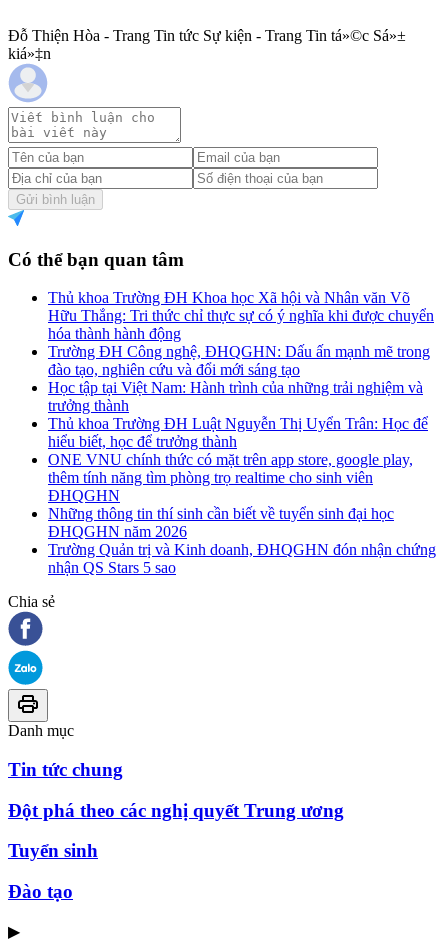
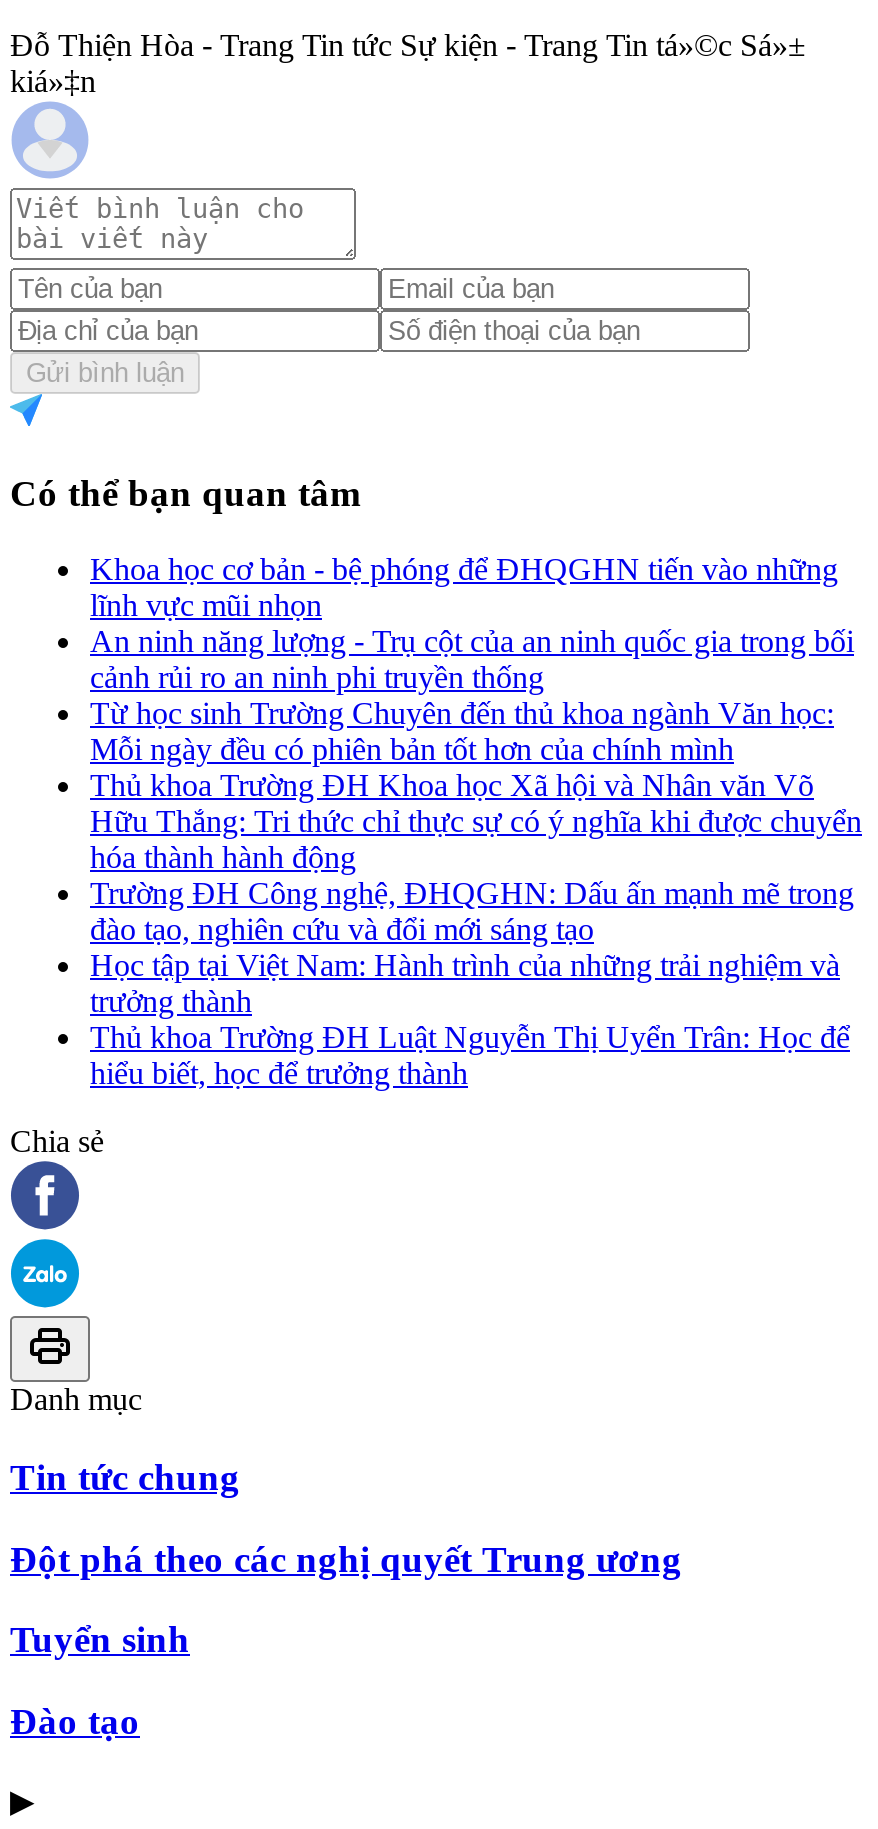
+ Khoa học cơ bản - bệ phóng để ĐHQGHN tiến vào những
+ lĩnh vực mũi nhọn
+ An ninh năng lượng - Trụ cột của an ninh quốc gia trong bối
+ cảnh rủi ro an ninh phi truyền thống
+ Từ học sinh Trường Chuyên đến thủ khoa ngành Văn học:
+ Mỗi ngày đều có phiên bản tốt hơn của chính mình

moved down: Thủ khoa Trường ĐH Khoa học Xã hội và Nhân văn Võ | Hữu Thắng: Tri thức chỉ thực sự có ý nghĩa khi được chuyển | hóa thành hành động | ... | Thủ khoa Trường ĐH Luật Nguyễn Thị Uyển Trân: Học để | hiểu biết, học để trưởng thành

- ONE VNU chính thức có mặt trên app store, google play,
- thêm tính năng tìm phòng trọ realtime cho sinh viên
- ĐHQGHN
- Những thông tin thí sinh cần biết về tuyển sinh đại học
- ĐHQGHN năm 2026
- Trường Quản trị và Kinh doanh, ĐHQGHN đón nhận chứng
- nhận QS Stars 5 sao
